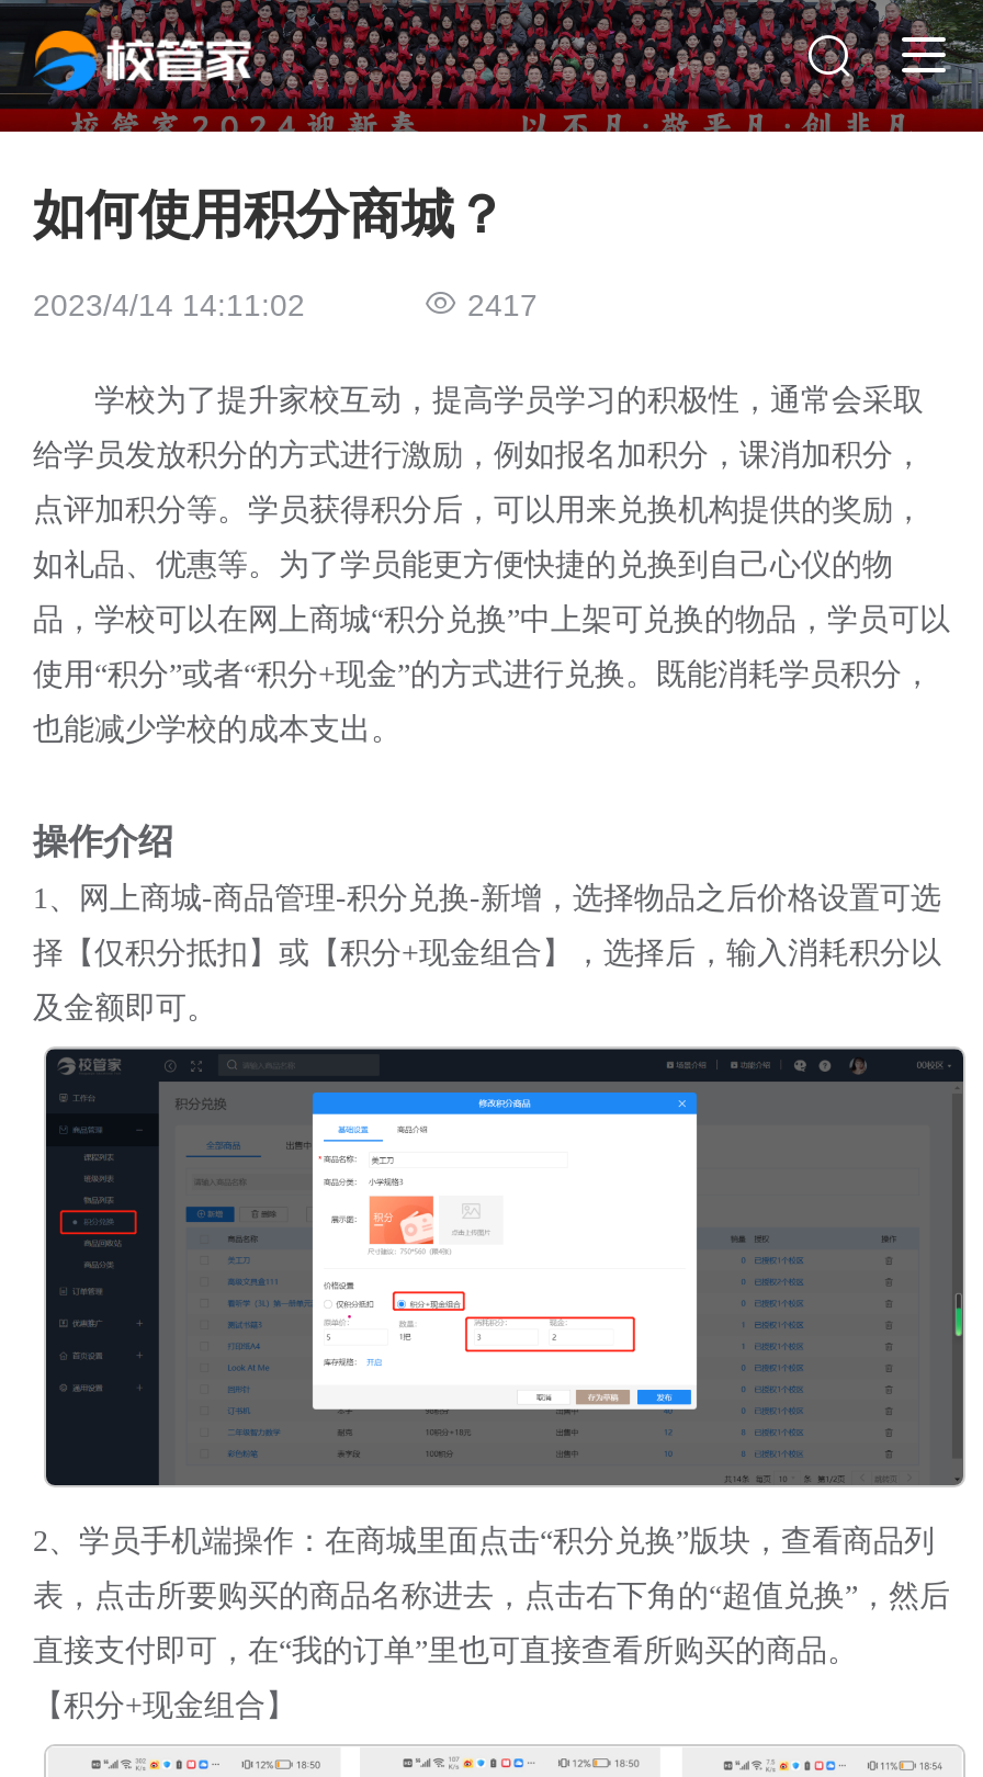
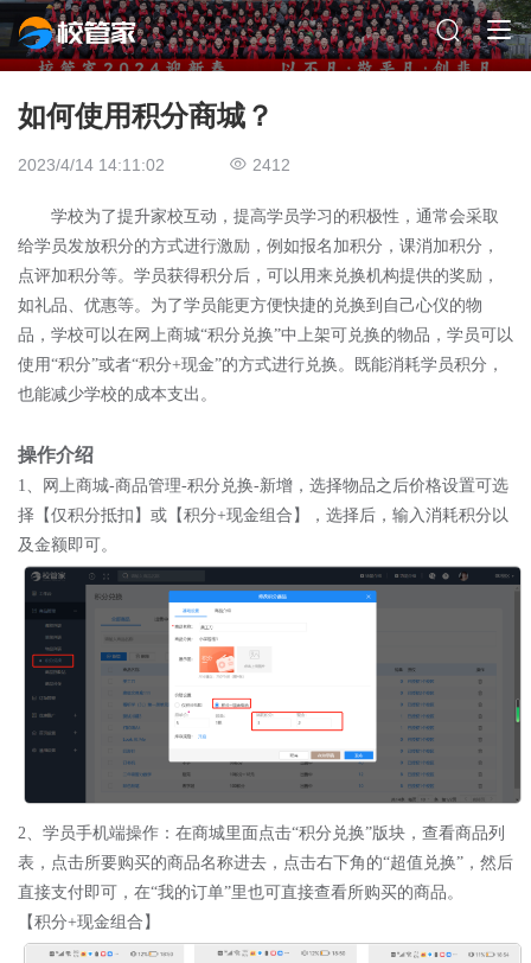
- 2417
+ 2412
